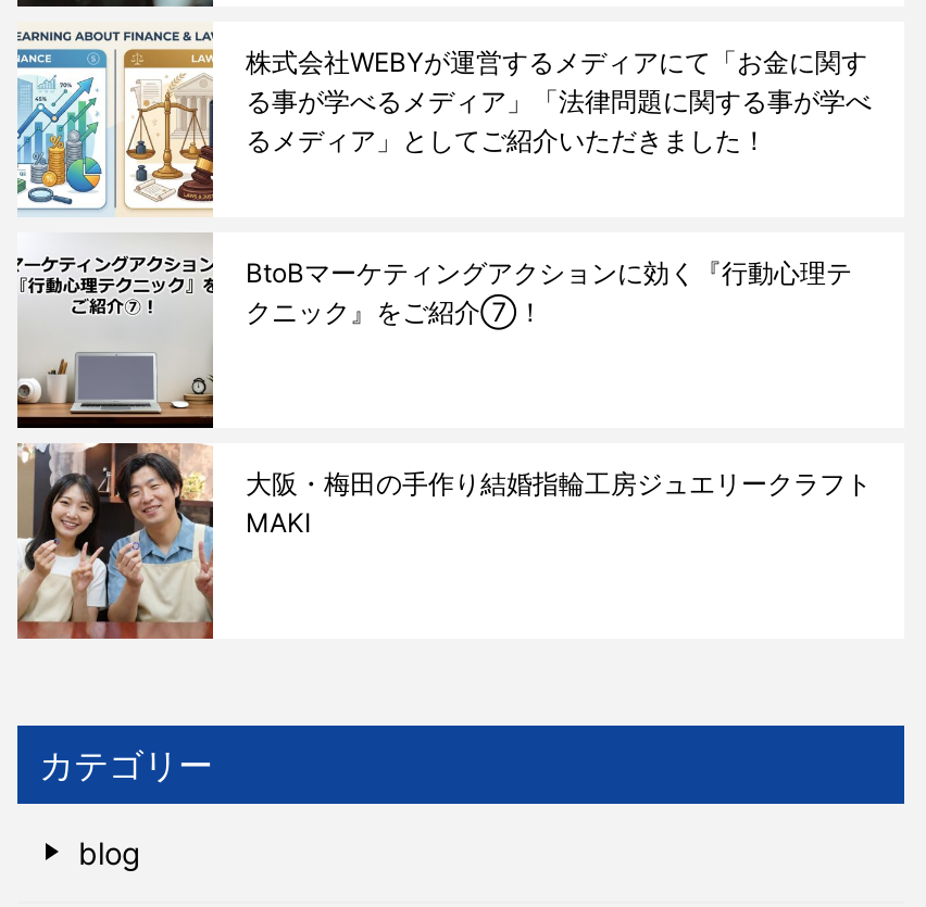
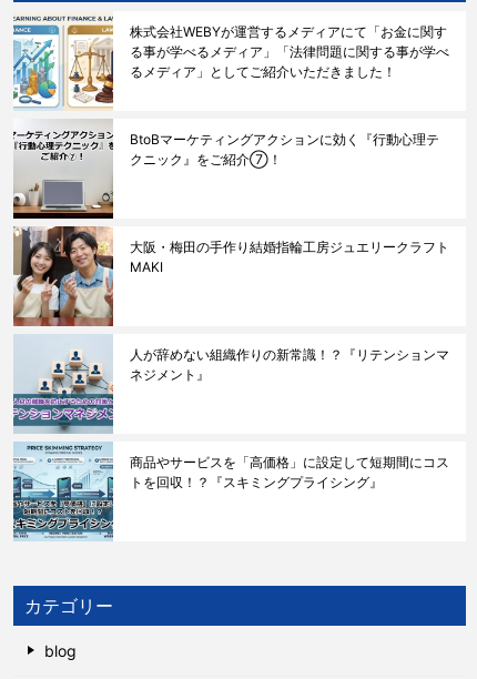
+ [image]
+ 商品やサービスを「高価格」に設定して短期間にコス
+ トを回収！？『スキミングプライシング』

+ [image]
+ 人が辞めない組織作りの新常識！？『リテンションマ
+ ネジメント』
